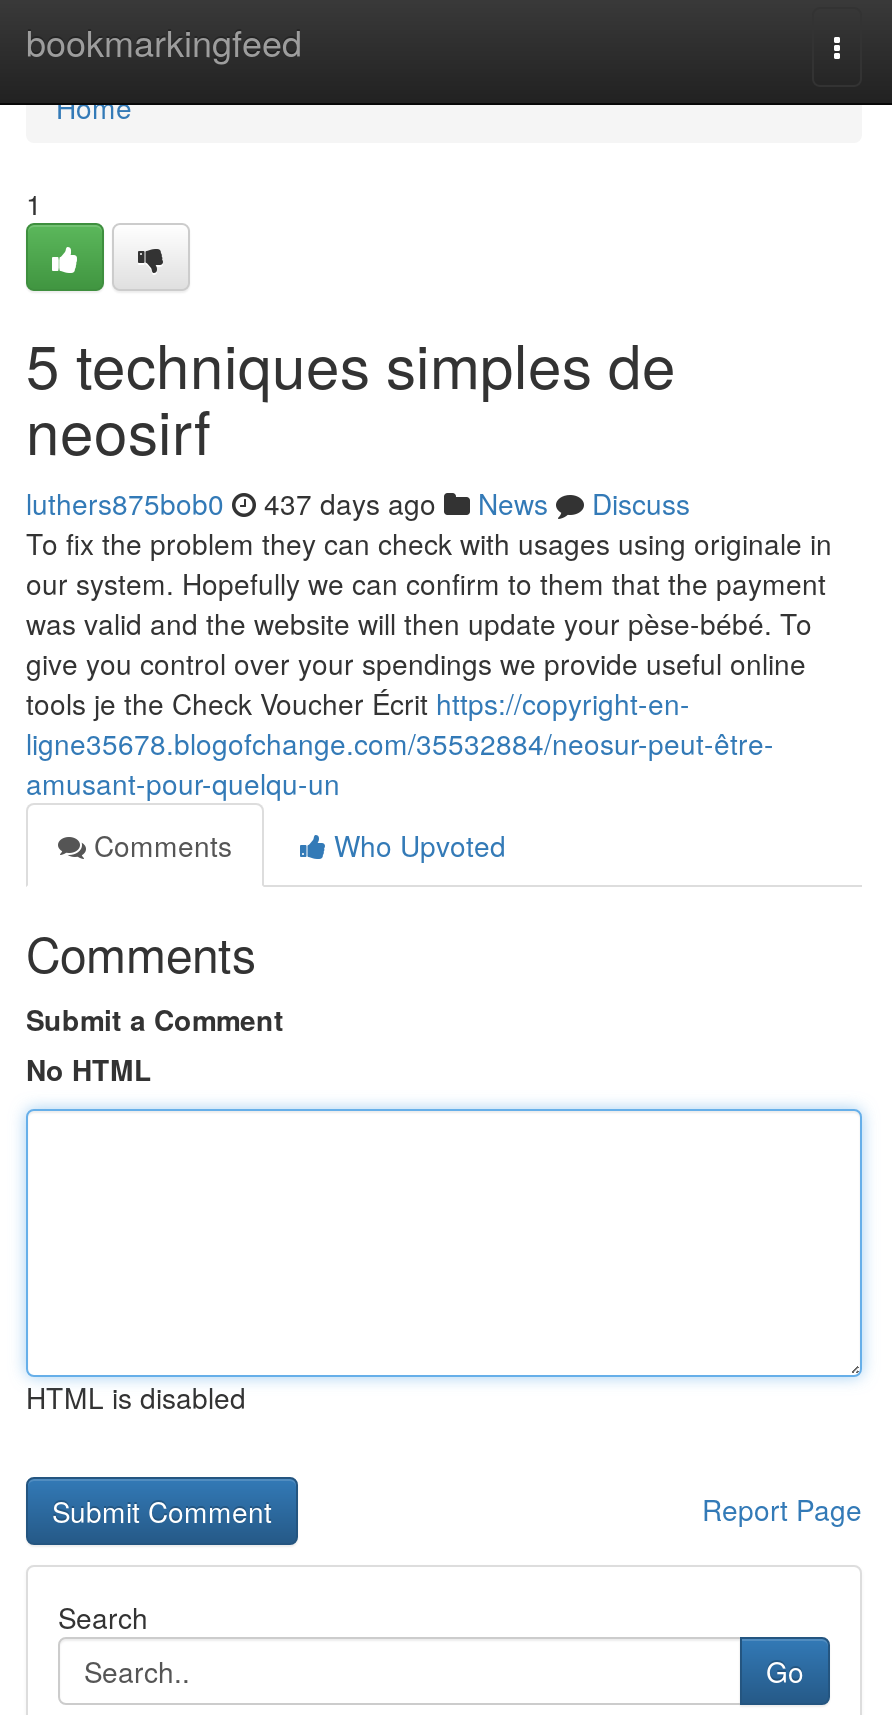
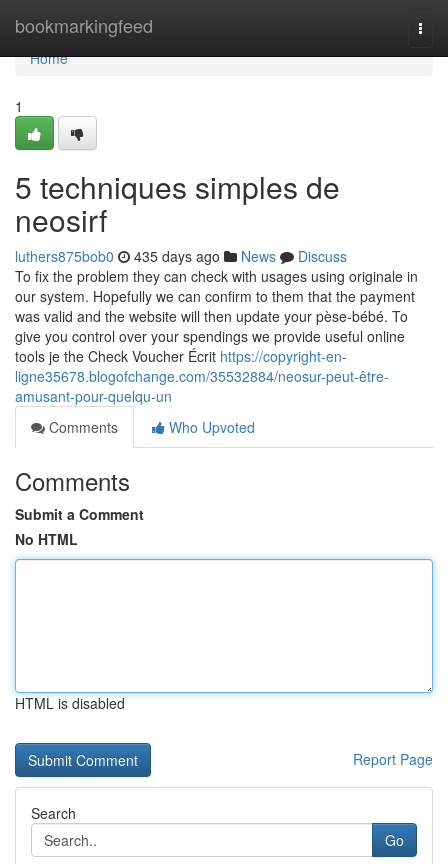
- luthers875bob0 437 days ago News Discuss
+ luthers875bob0 435 days ago News Discuss
